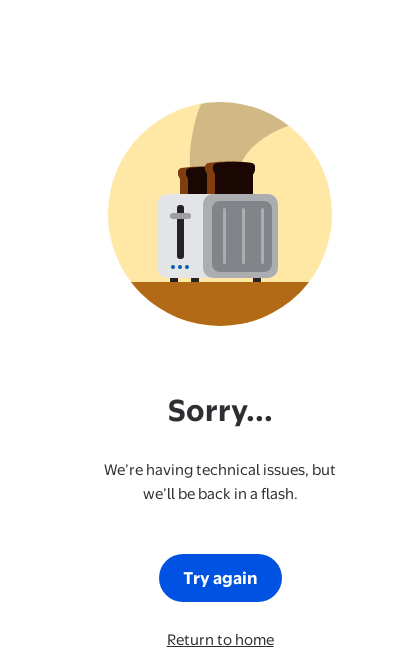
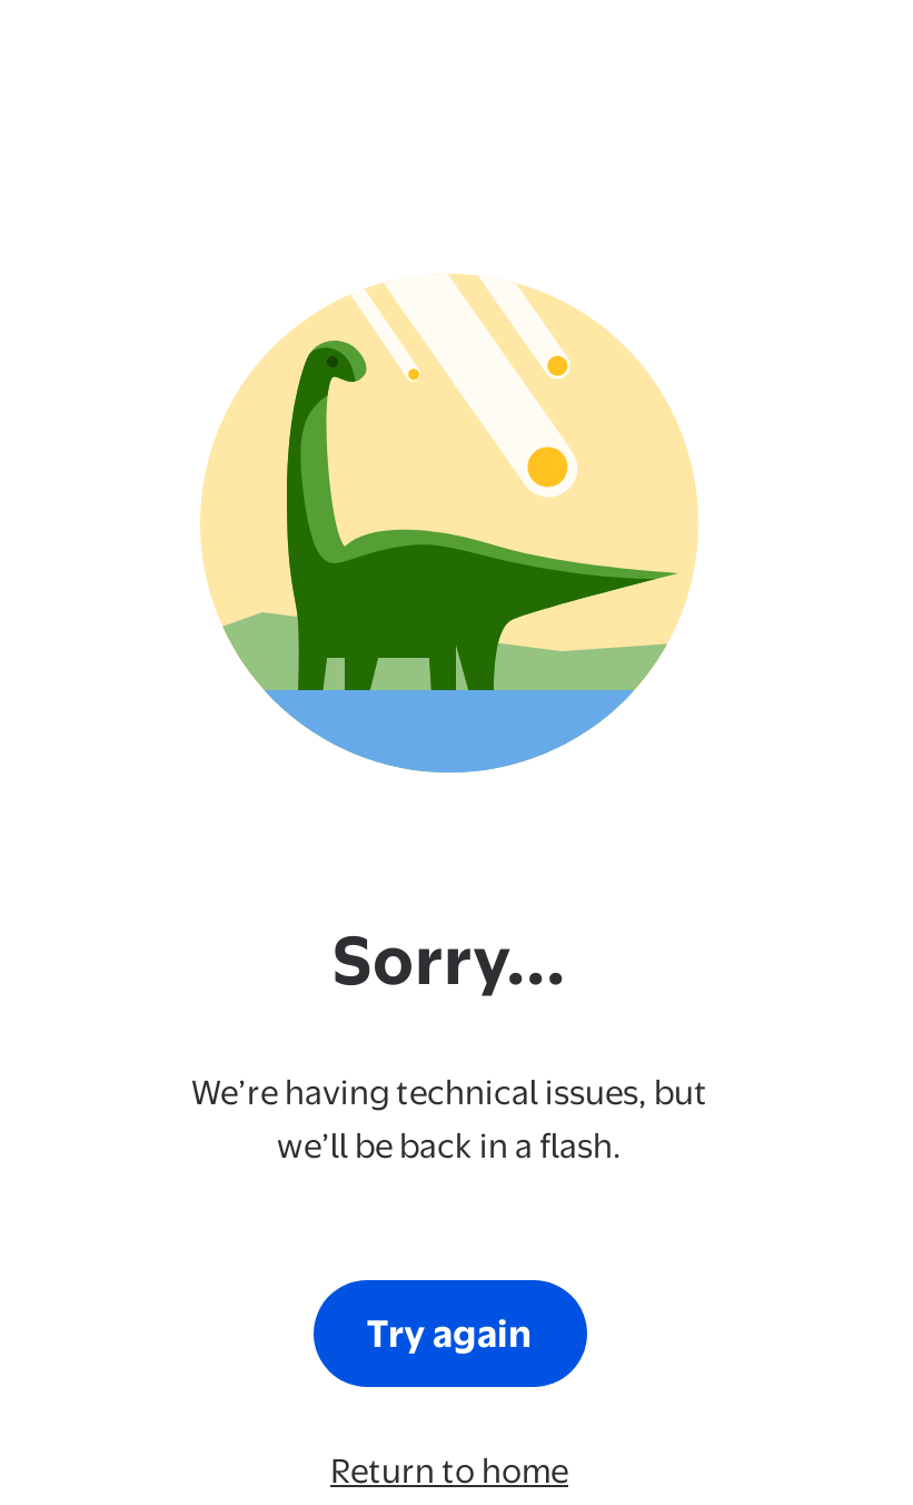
- [image]
+ [image]
